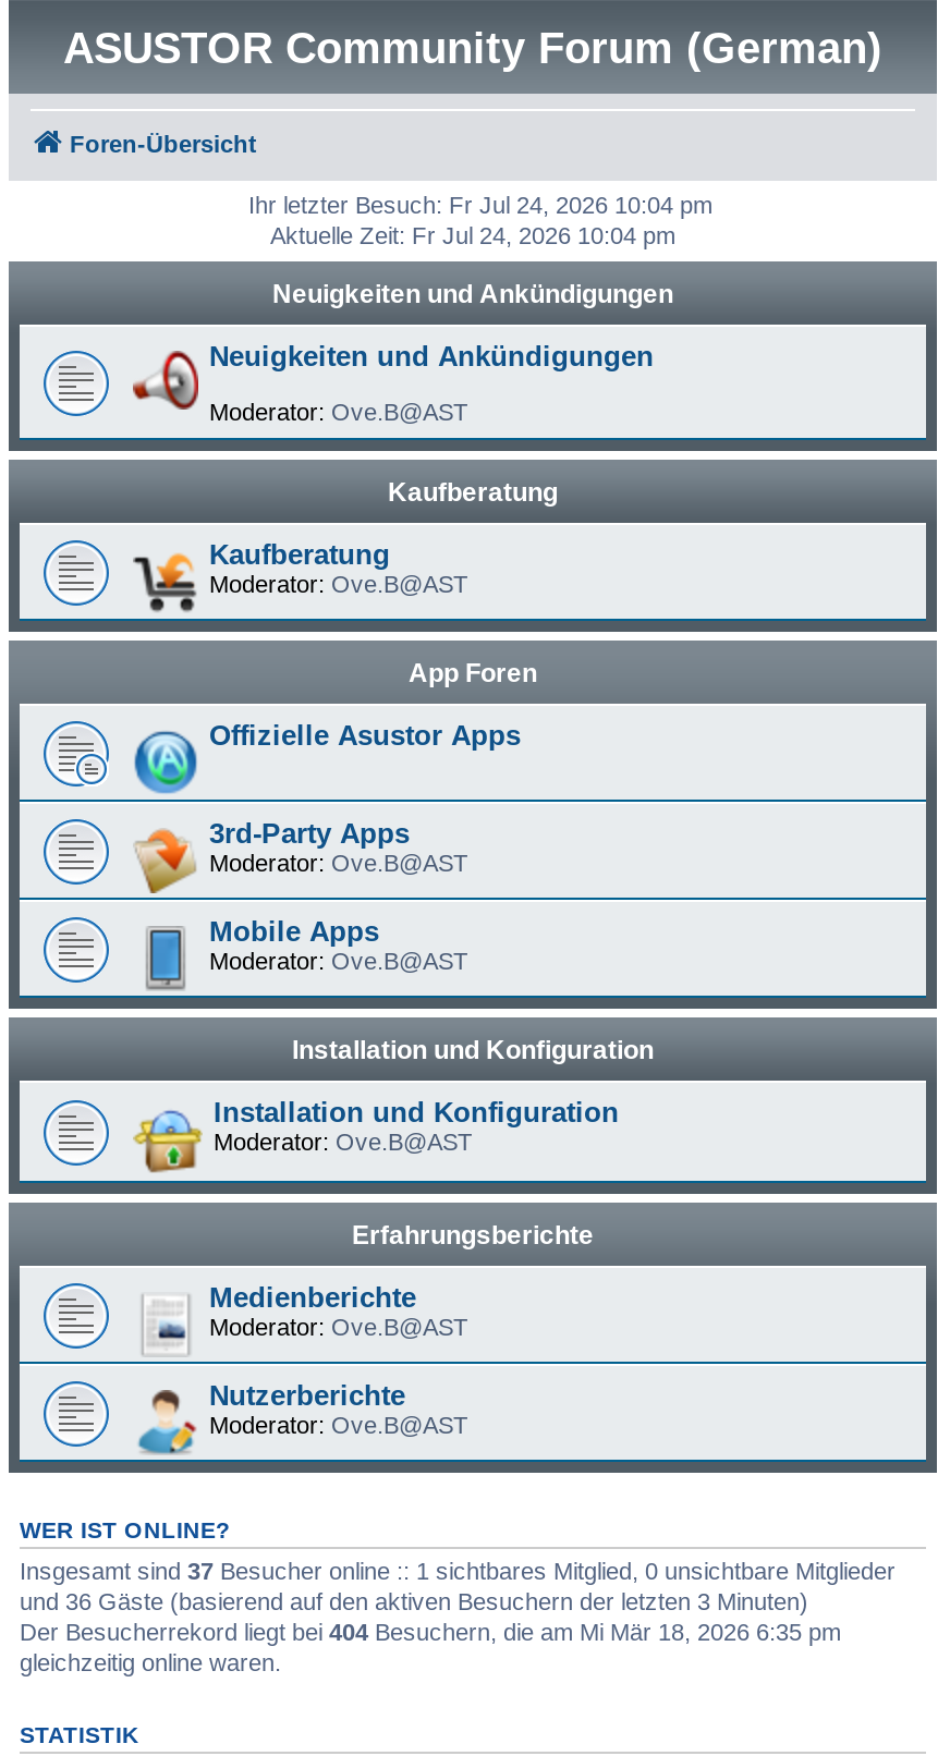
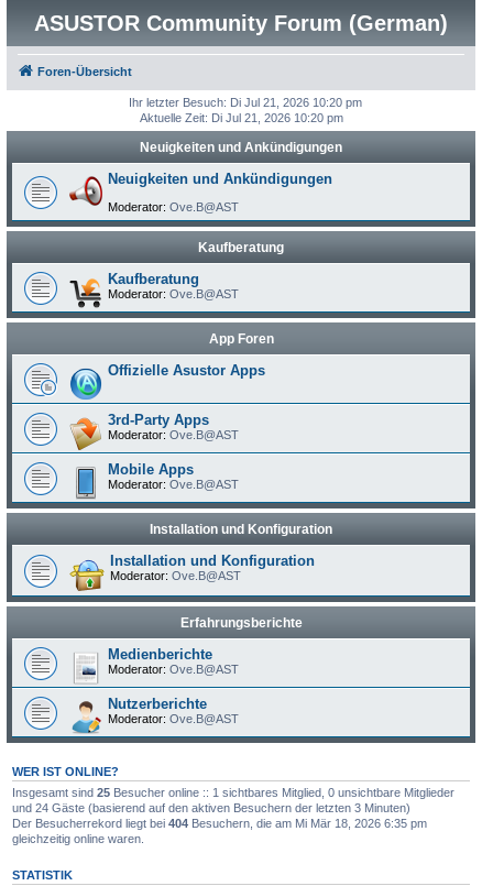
- Ihr letzter Besuch: Fr Jul 24, 2026 10:04 pm
+ Ihr letzter Besuch: Di Jul 21, 2026 10:20 pm

- Aktuelle Zeit: Fr Jul 24, 2026 10:04 pm
+ Aktuelle Zeit: Di Jul 21, 2026 10:20 pm

- Insgesamt sind 37 Besucher online :: 1 sichtbares Mitglied, 0 unsichtbare Mitglieder
+ Insgesamt sind 25 Besucher online :: 1 sichtbares Mitglied, 0 unsichtbare Mitglieder

- und 36 Gäste (basierend auf den aktiven Besuchern der letzten 3 Minuten)
+ und 24 Gäste (basierend auf den aktiven Besuchern der letzten 3 Minuten)
